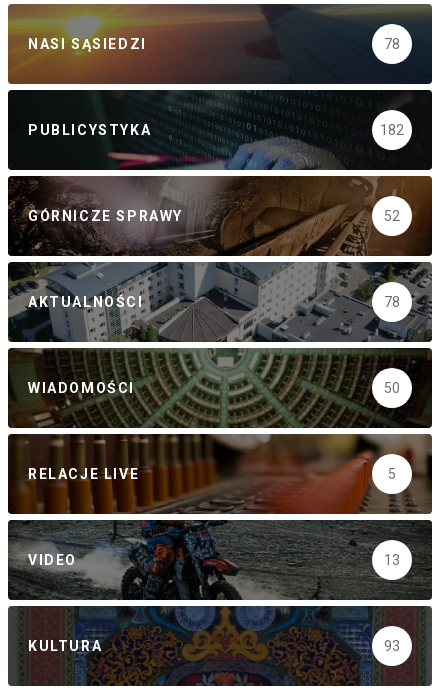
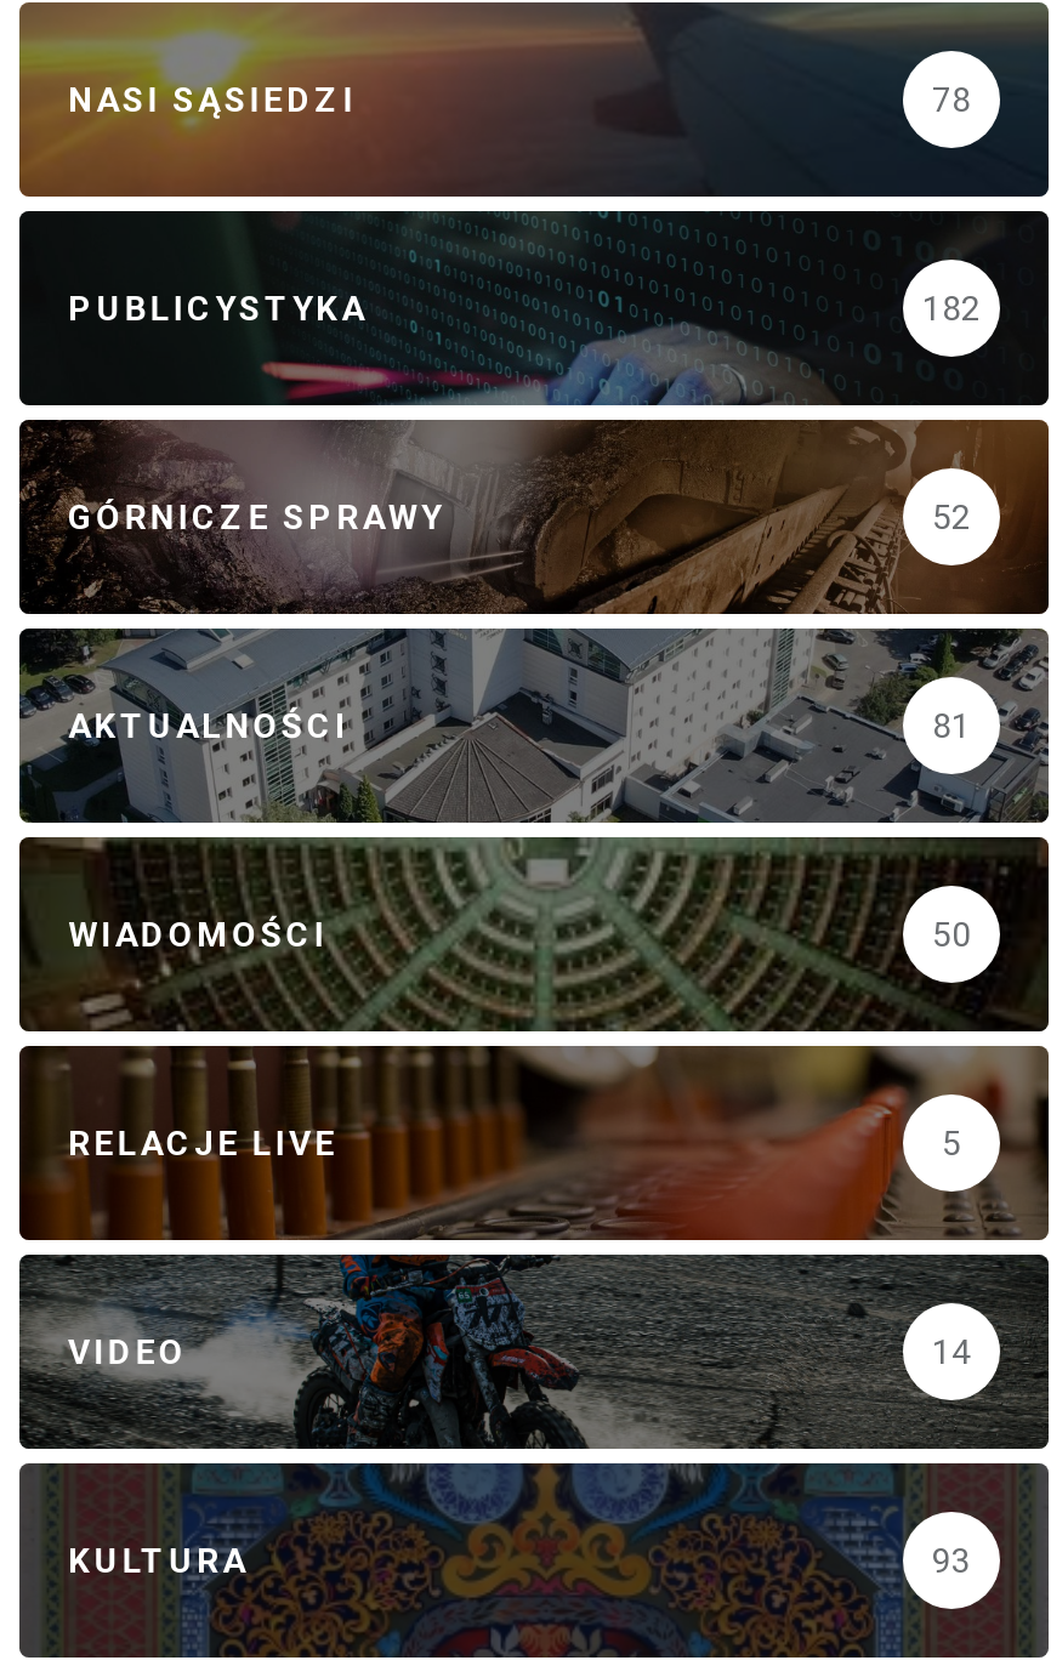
- 78
+ 81

- 13
+ 14
